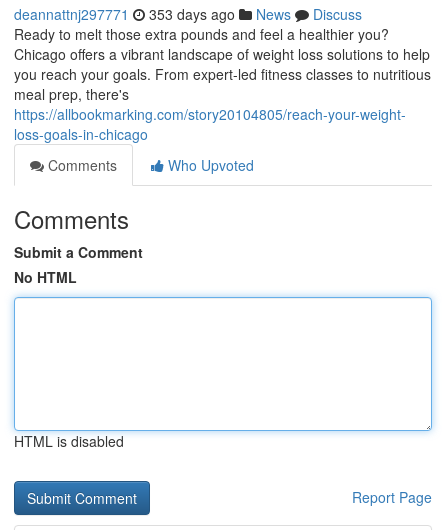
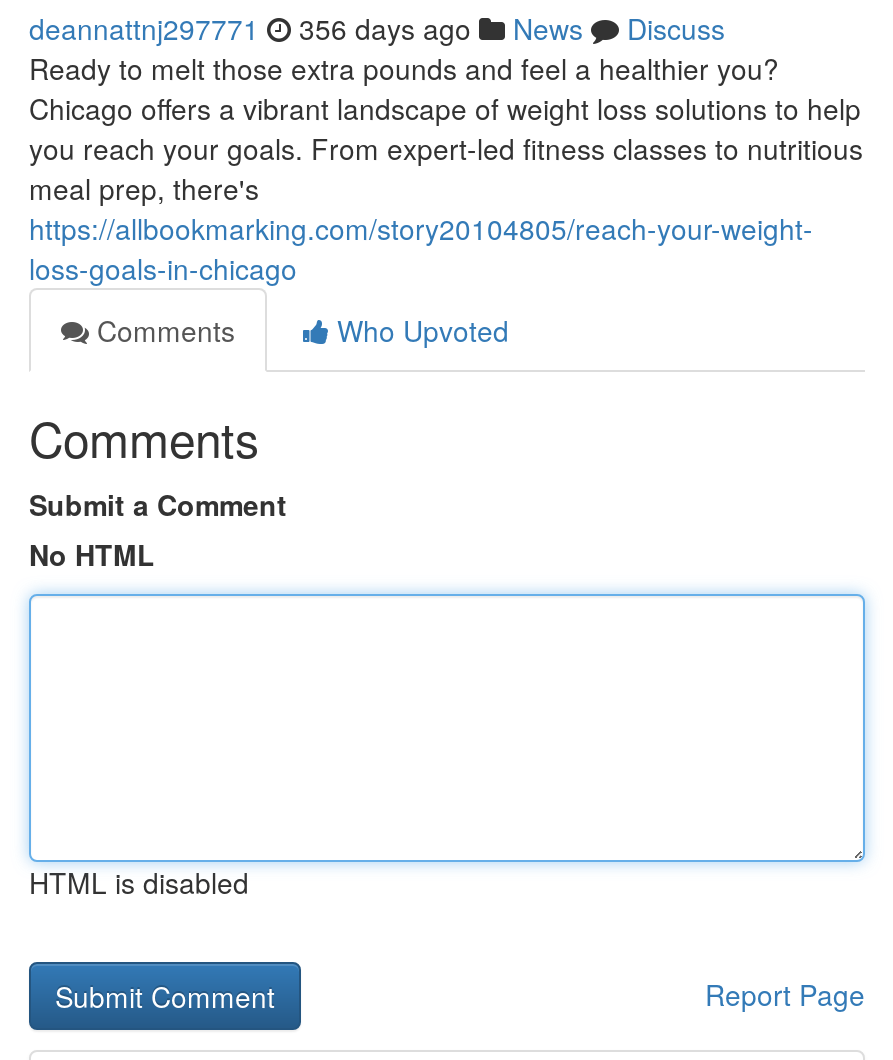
- deannattnj297771 353 days ago News Discuss
+ deannattnj297771 356 days ago News Discuss
